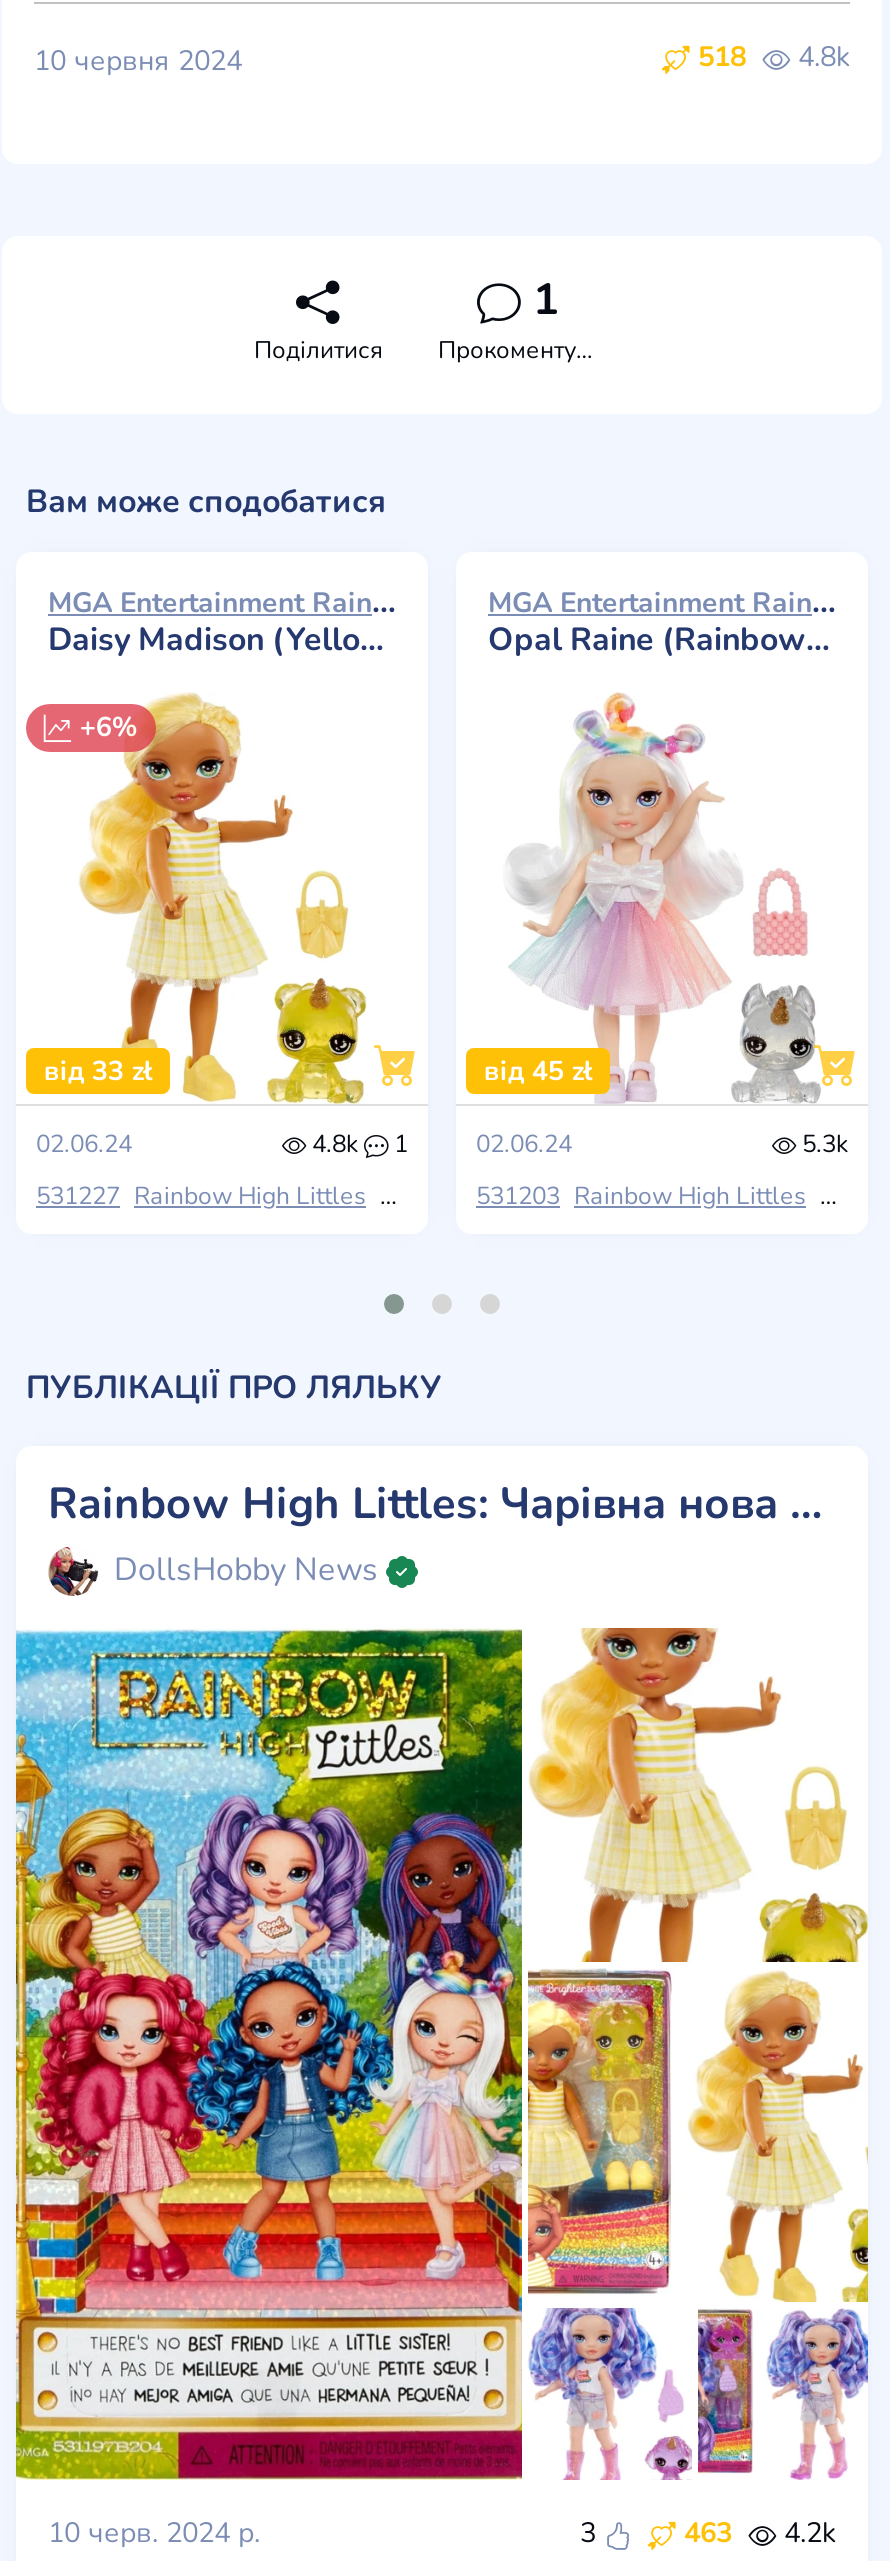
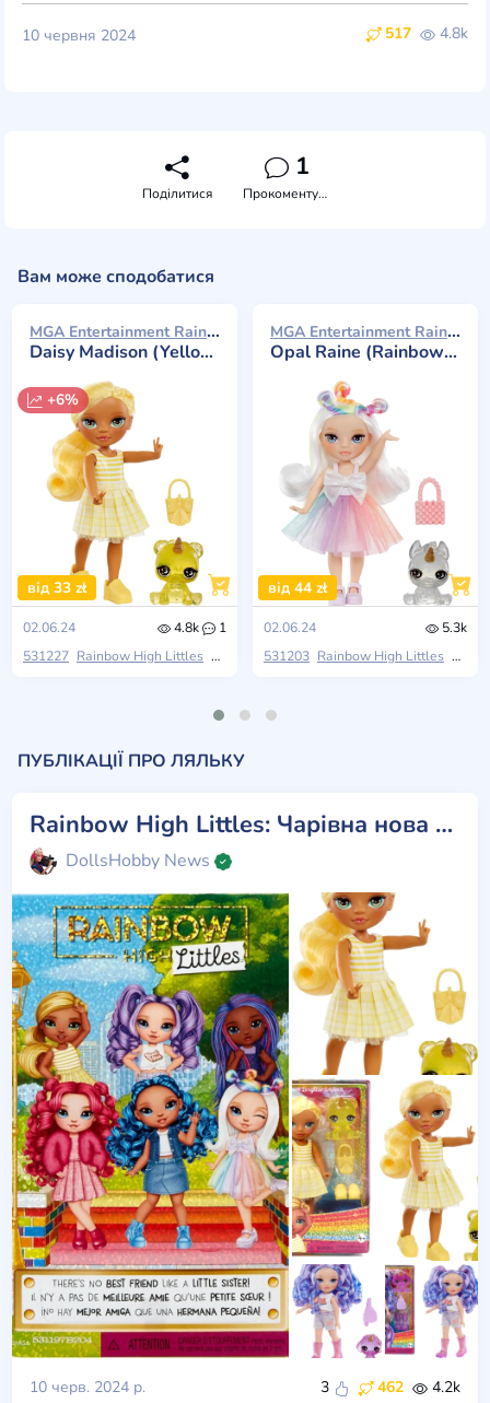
- 518 4.8k
+ 517 4.8k

- від 45 zł
+ від 44 zł

- 463 4.2k
+ 462 4.2k
